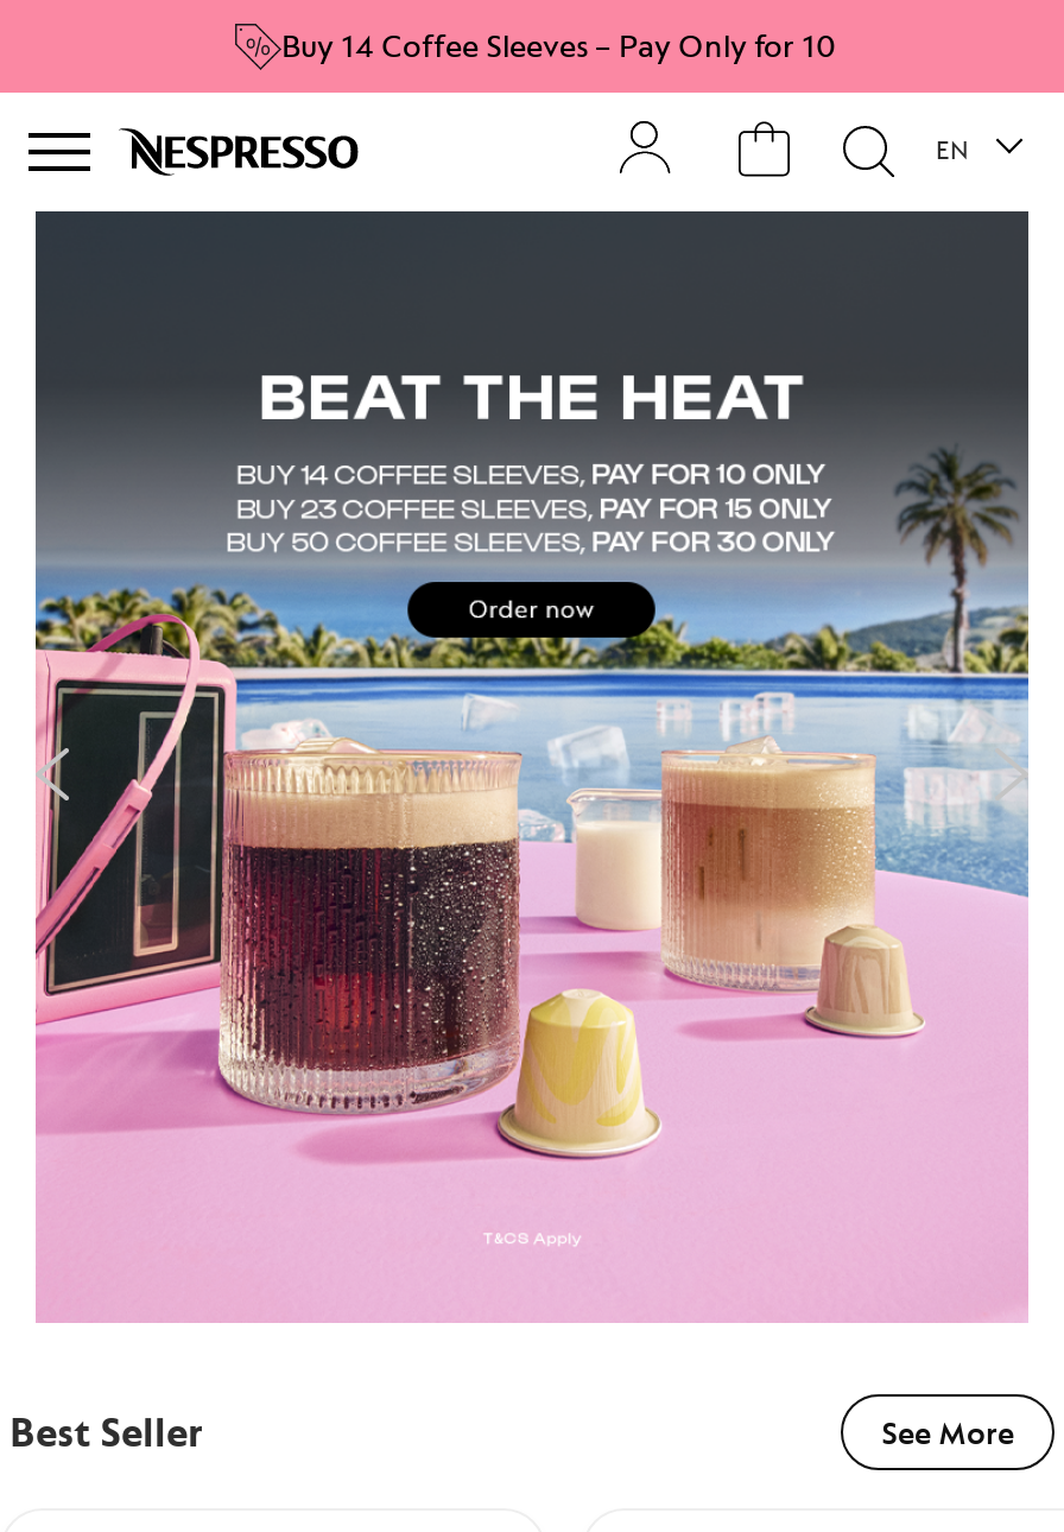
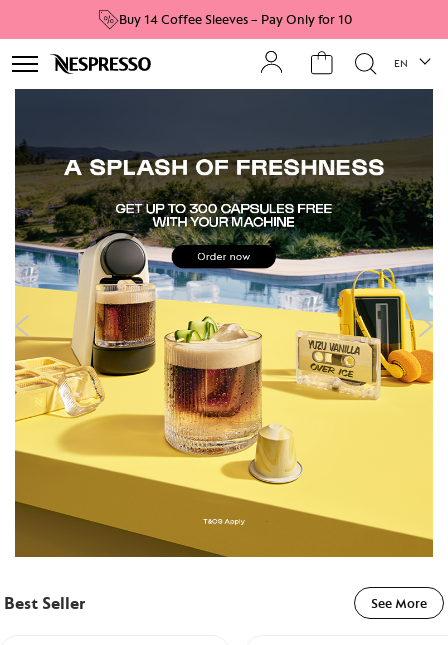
- [image]
+ [image]
